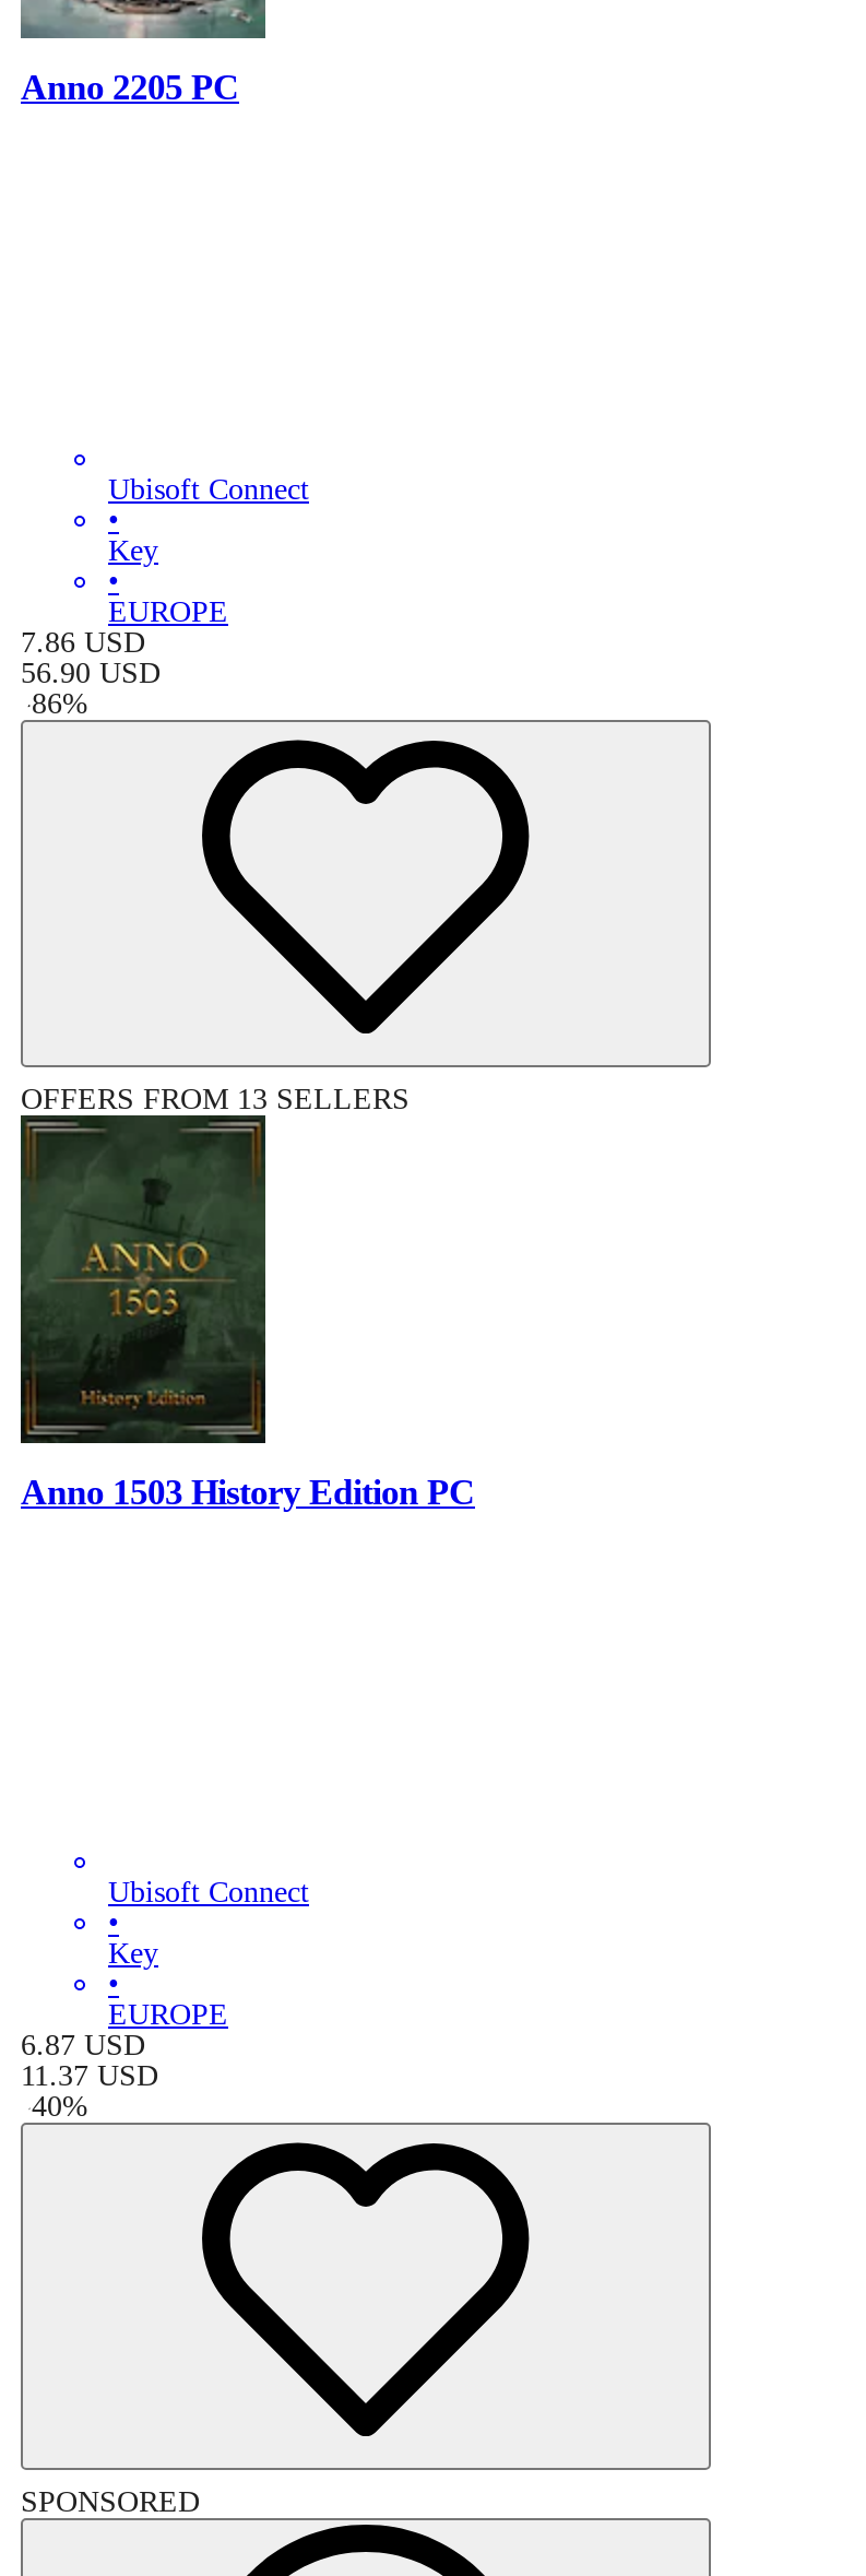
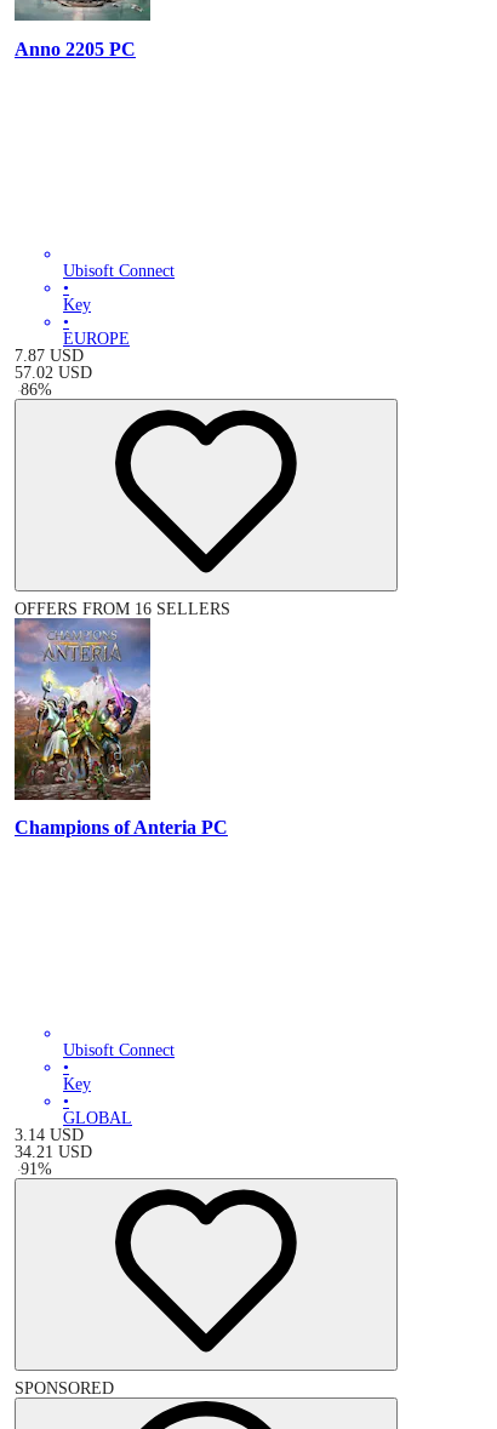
- 7.86 USD
+ 7.87 USD

- 56.90 USD
+ 57.02 USD

- OFFERS FROM 13 SELLERS
+ OFFERS FROM 16 SELLERS

- [image]
- Anno 1503 History Edition PC
+ [image]
+ Champions of Anteria PC

- EUROPE
- 6.87 USD
- 11.37 USD
- - 40%
+ GLOBAL
+ 3.14 USD
+ 34.21 USD
+ - 91%
